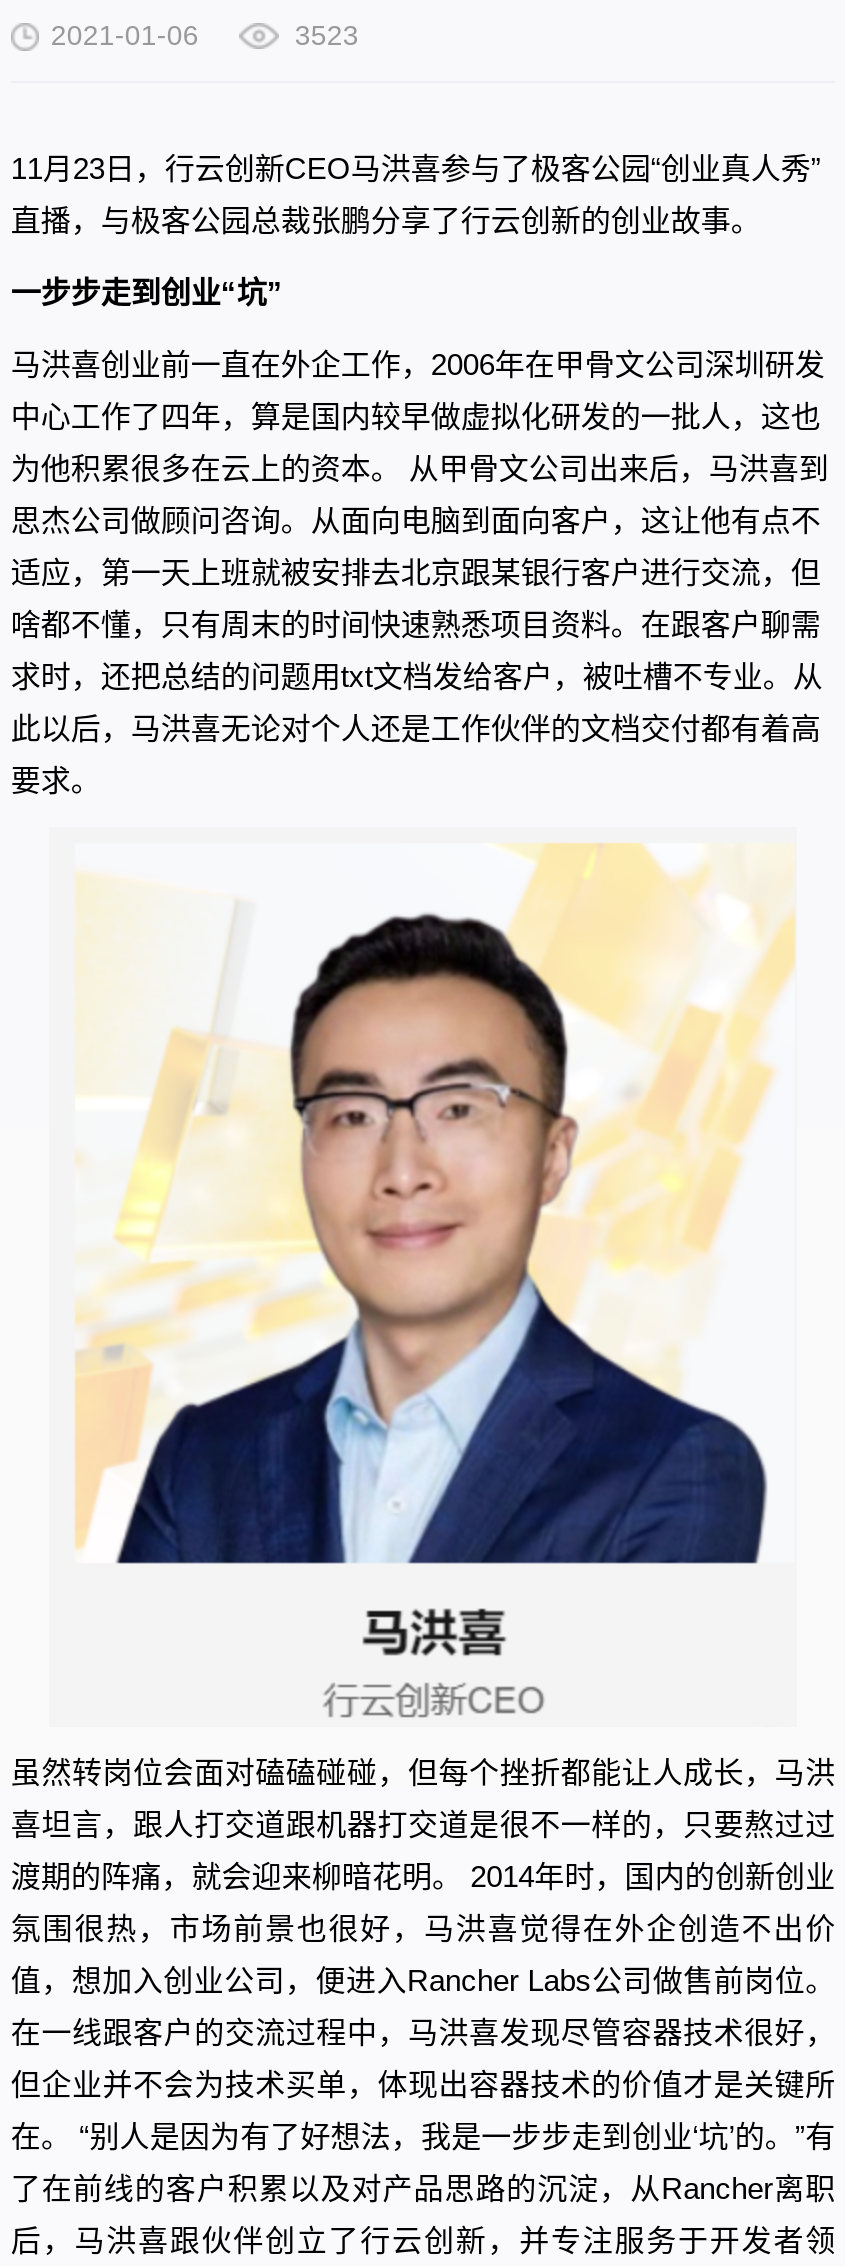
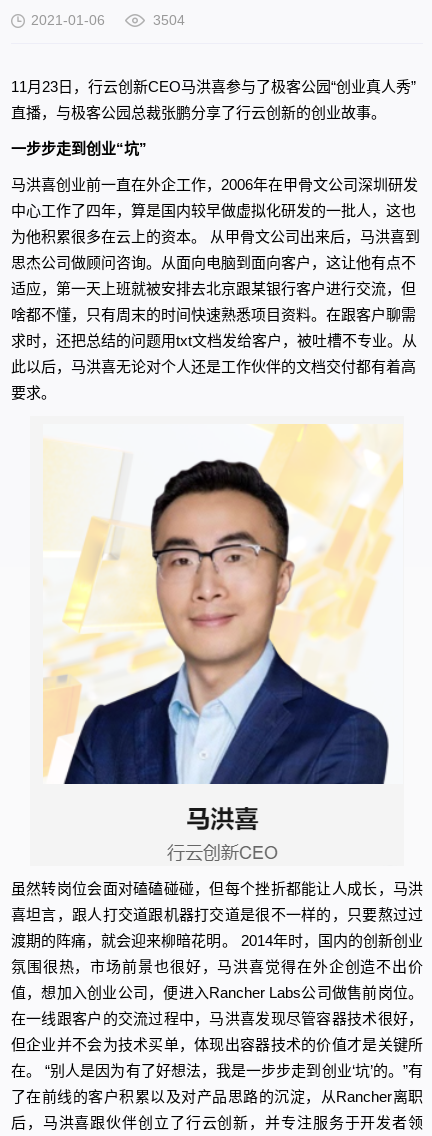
- 3523
+ 3504
